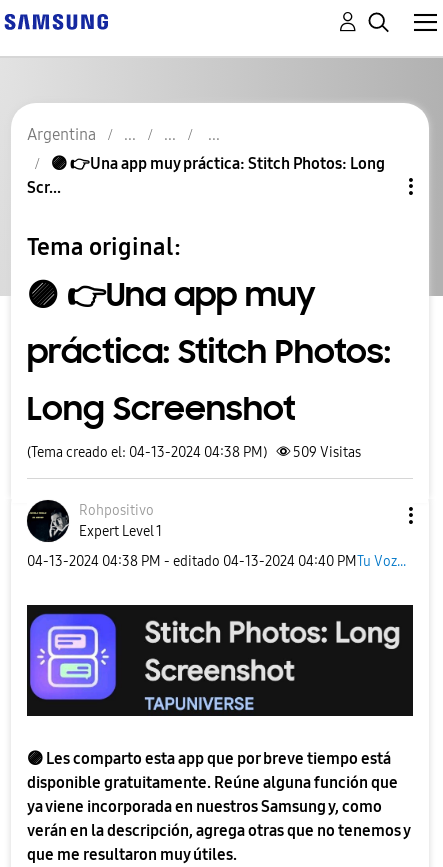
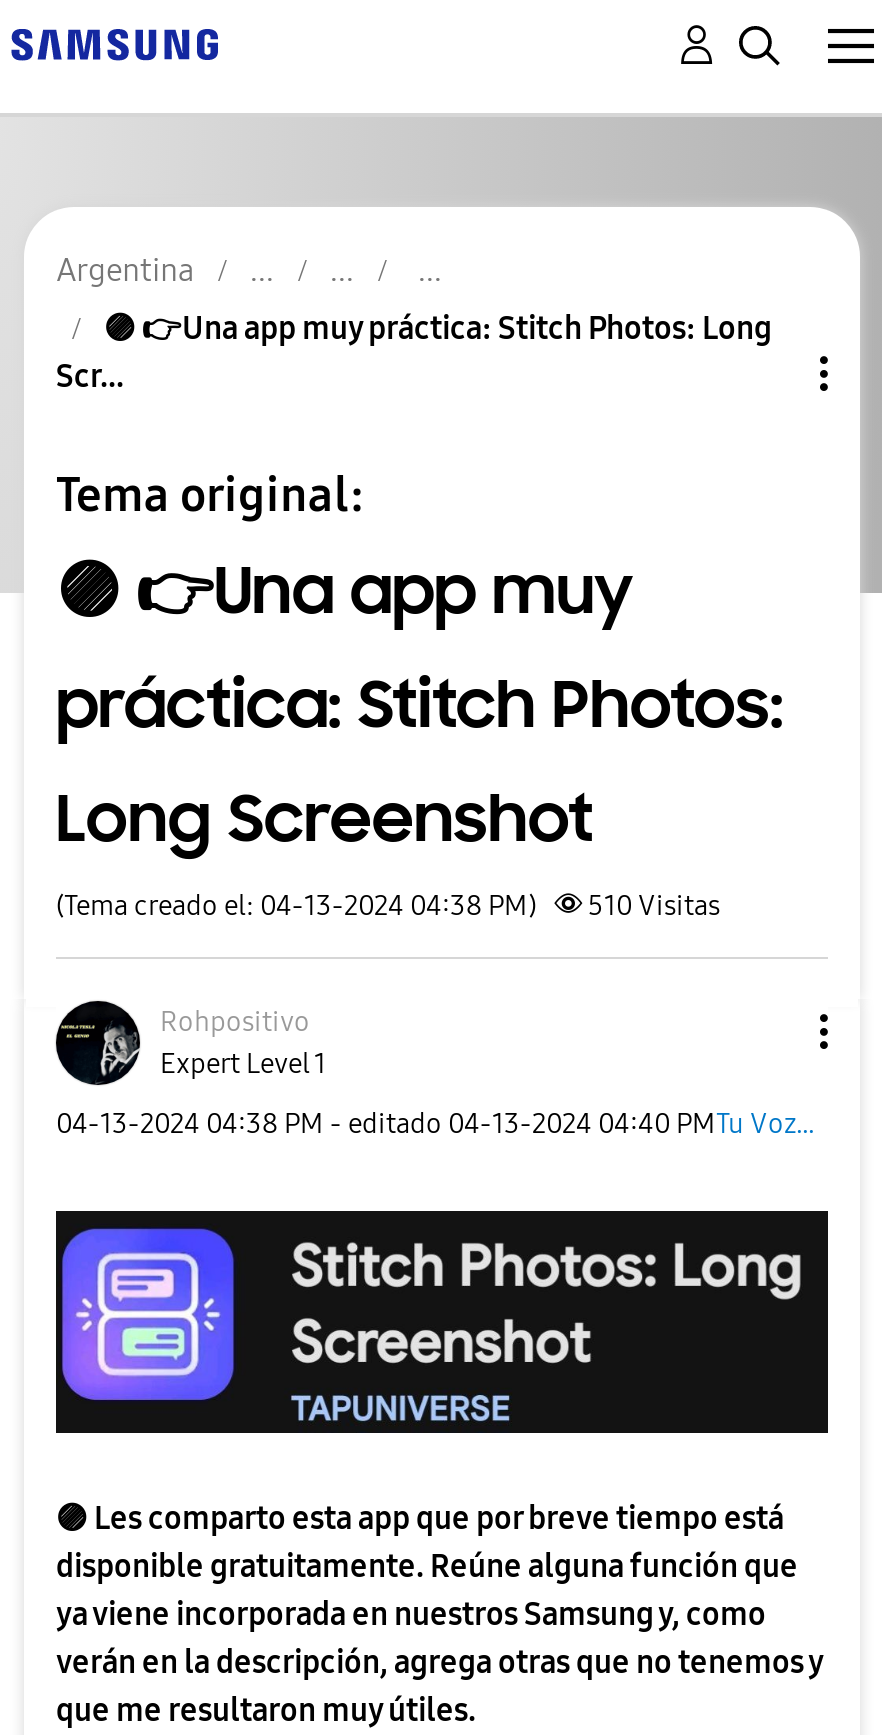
- (Tema creado el: 04-13-2024 04:38 PM) 509 Visitas
+ (Tema creado el: 04-13-2024 04:38 PM) 510 Visitas
